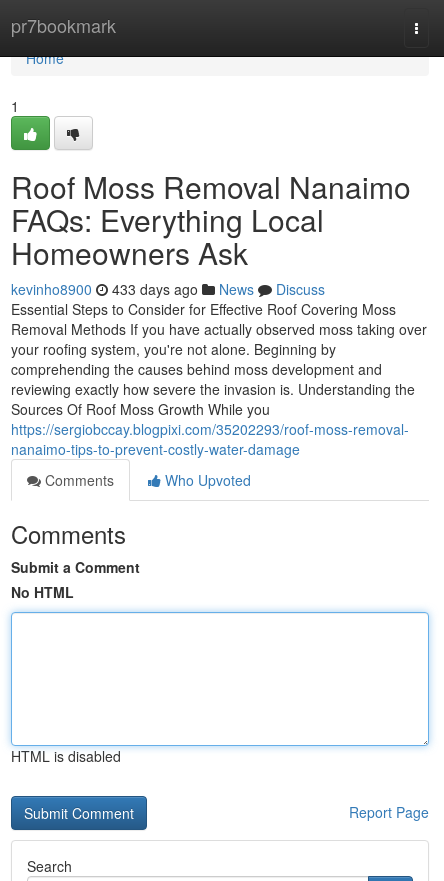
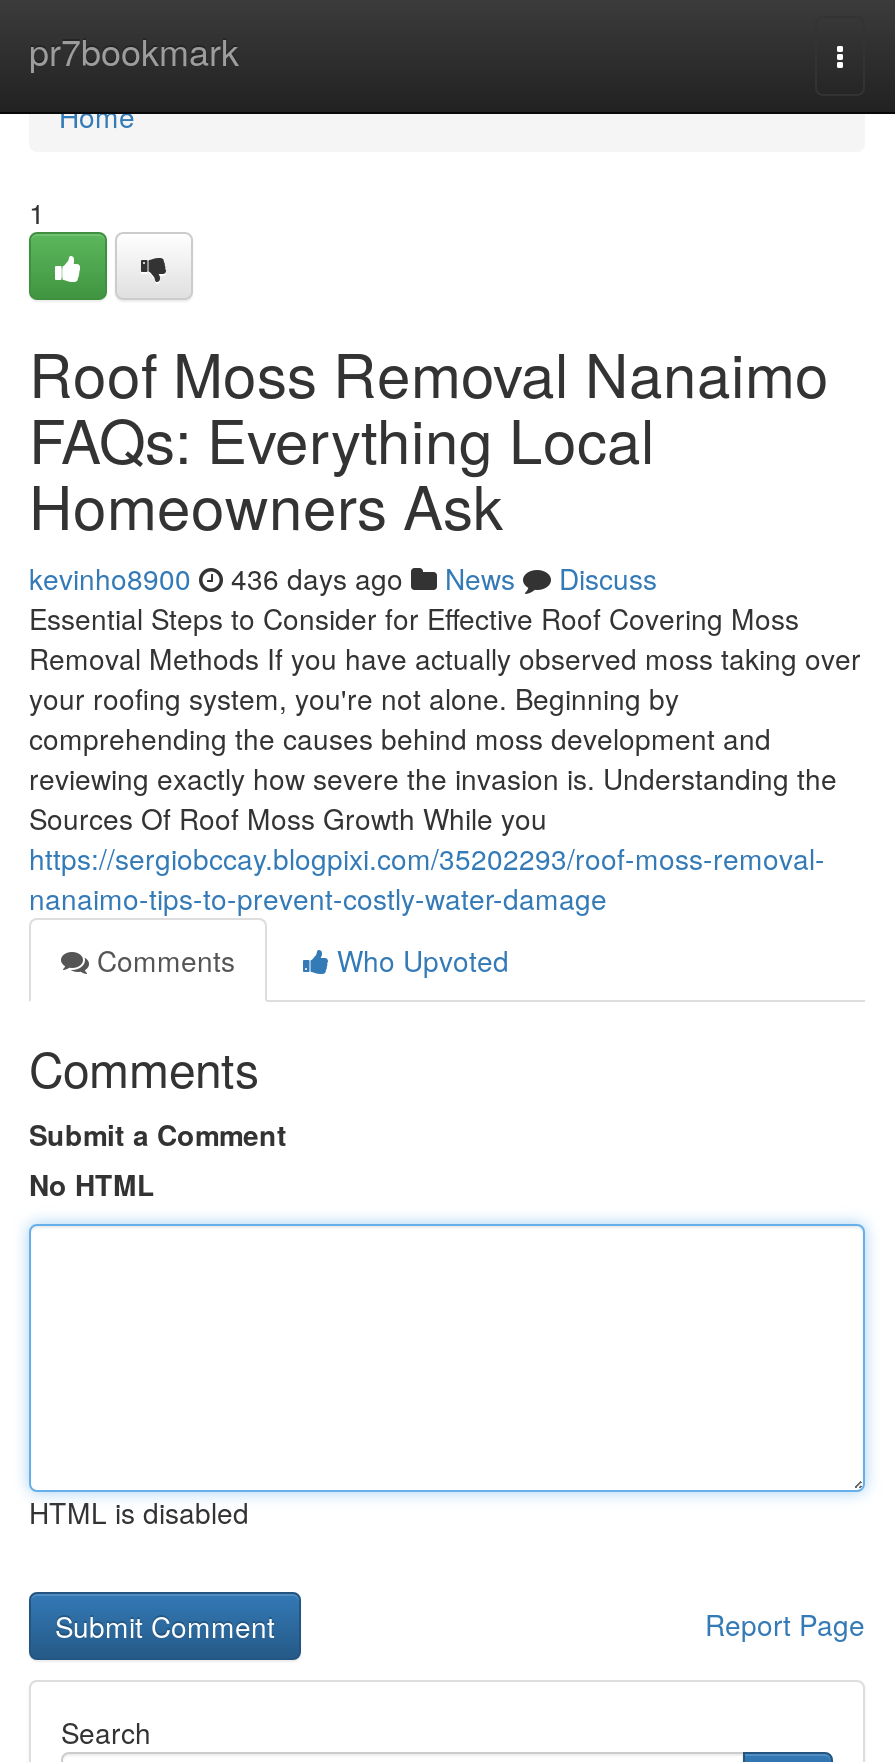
- kevinho8900 433 days ago News Discuss
+ kevinho8900 436 days ago News Discuss
